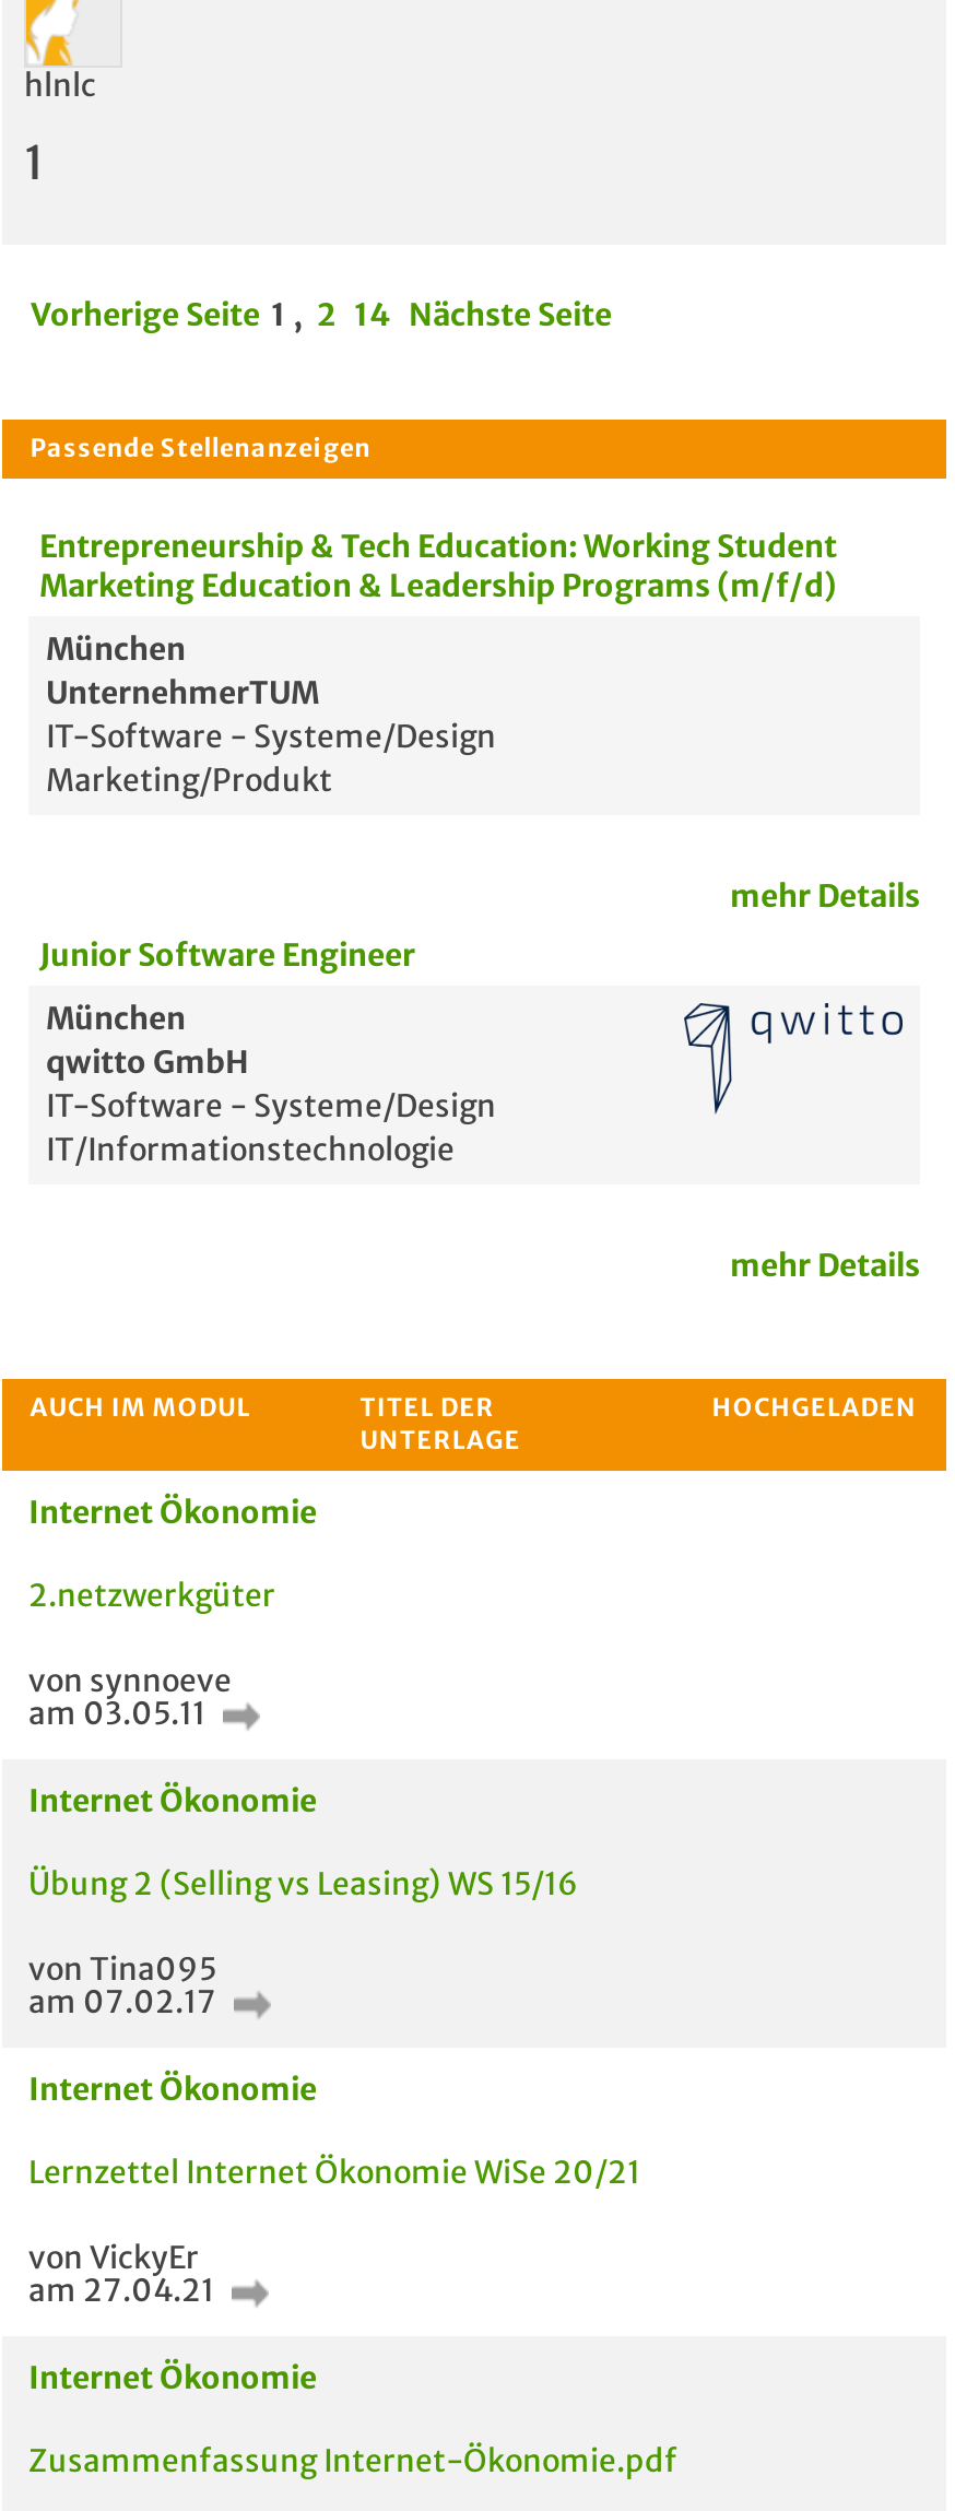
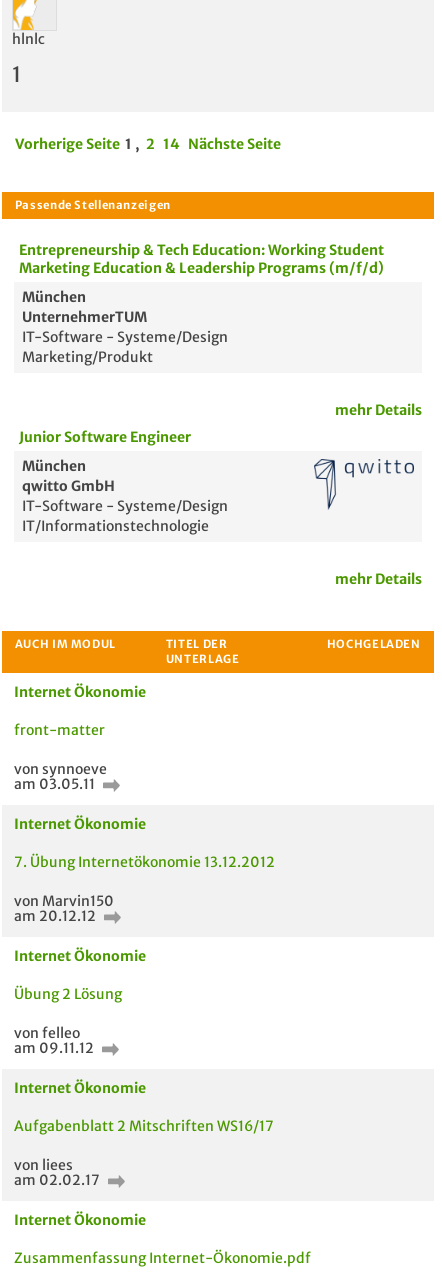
- 2.netzwerkgüter
+ front-matter

- Übung 2 (Selling vs Leasing) WS 15/16
+ 7. Übung Internetökonomie 13.12.2012

- von Tina095
- am 07.02.17
+ von Marvin150
+ am 20.12.12

- Lernzettel Internet Ökonomie WiSe 20/21
- von VickyEr
- am 27.04.21
+ Übung 2 Lösung
+ von felleo
+ am 09.11.12
+ Internet Ökonomie
+ Aufgabenblatt 2 Mitschriften WS16/17
+ von liees
+ am 02.02.17
